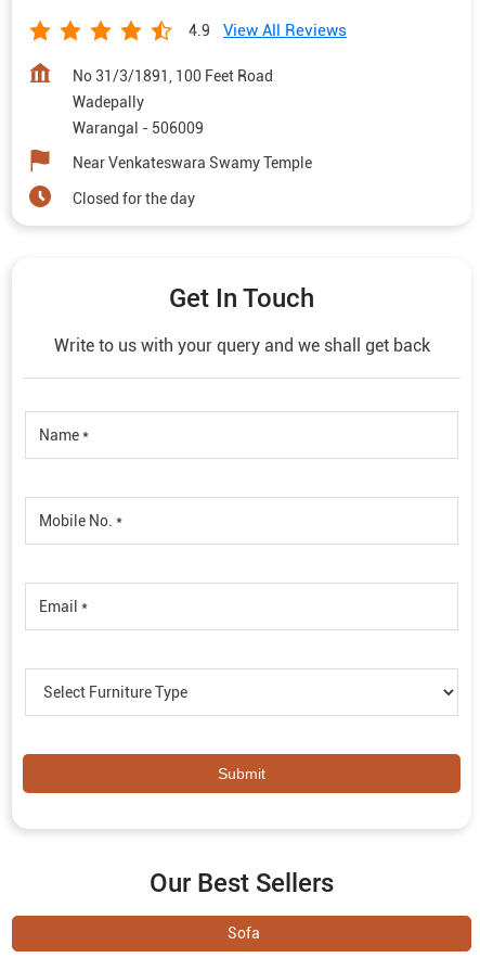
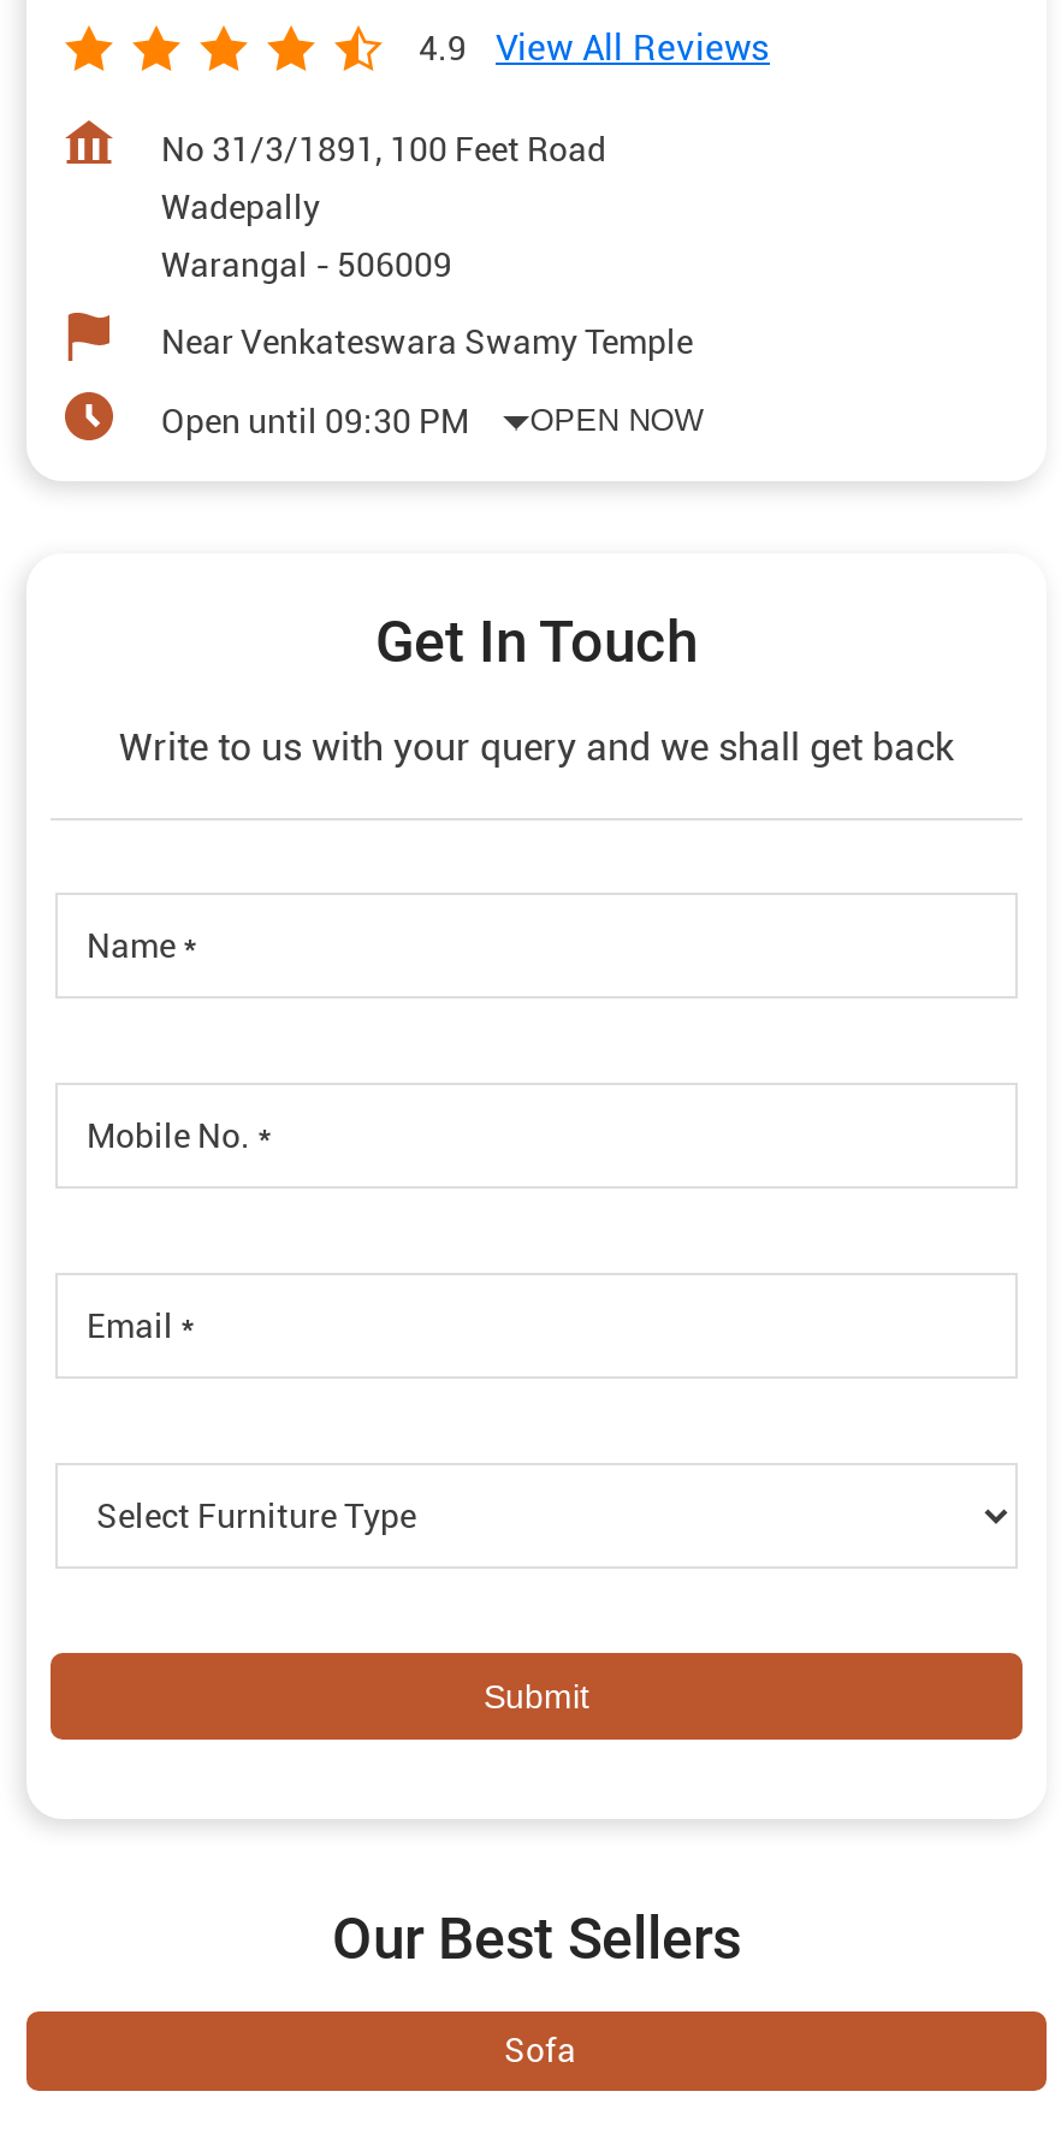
- Closed for the day
+ Open until 09:30 PM
+ OPEN NOW
